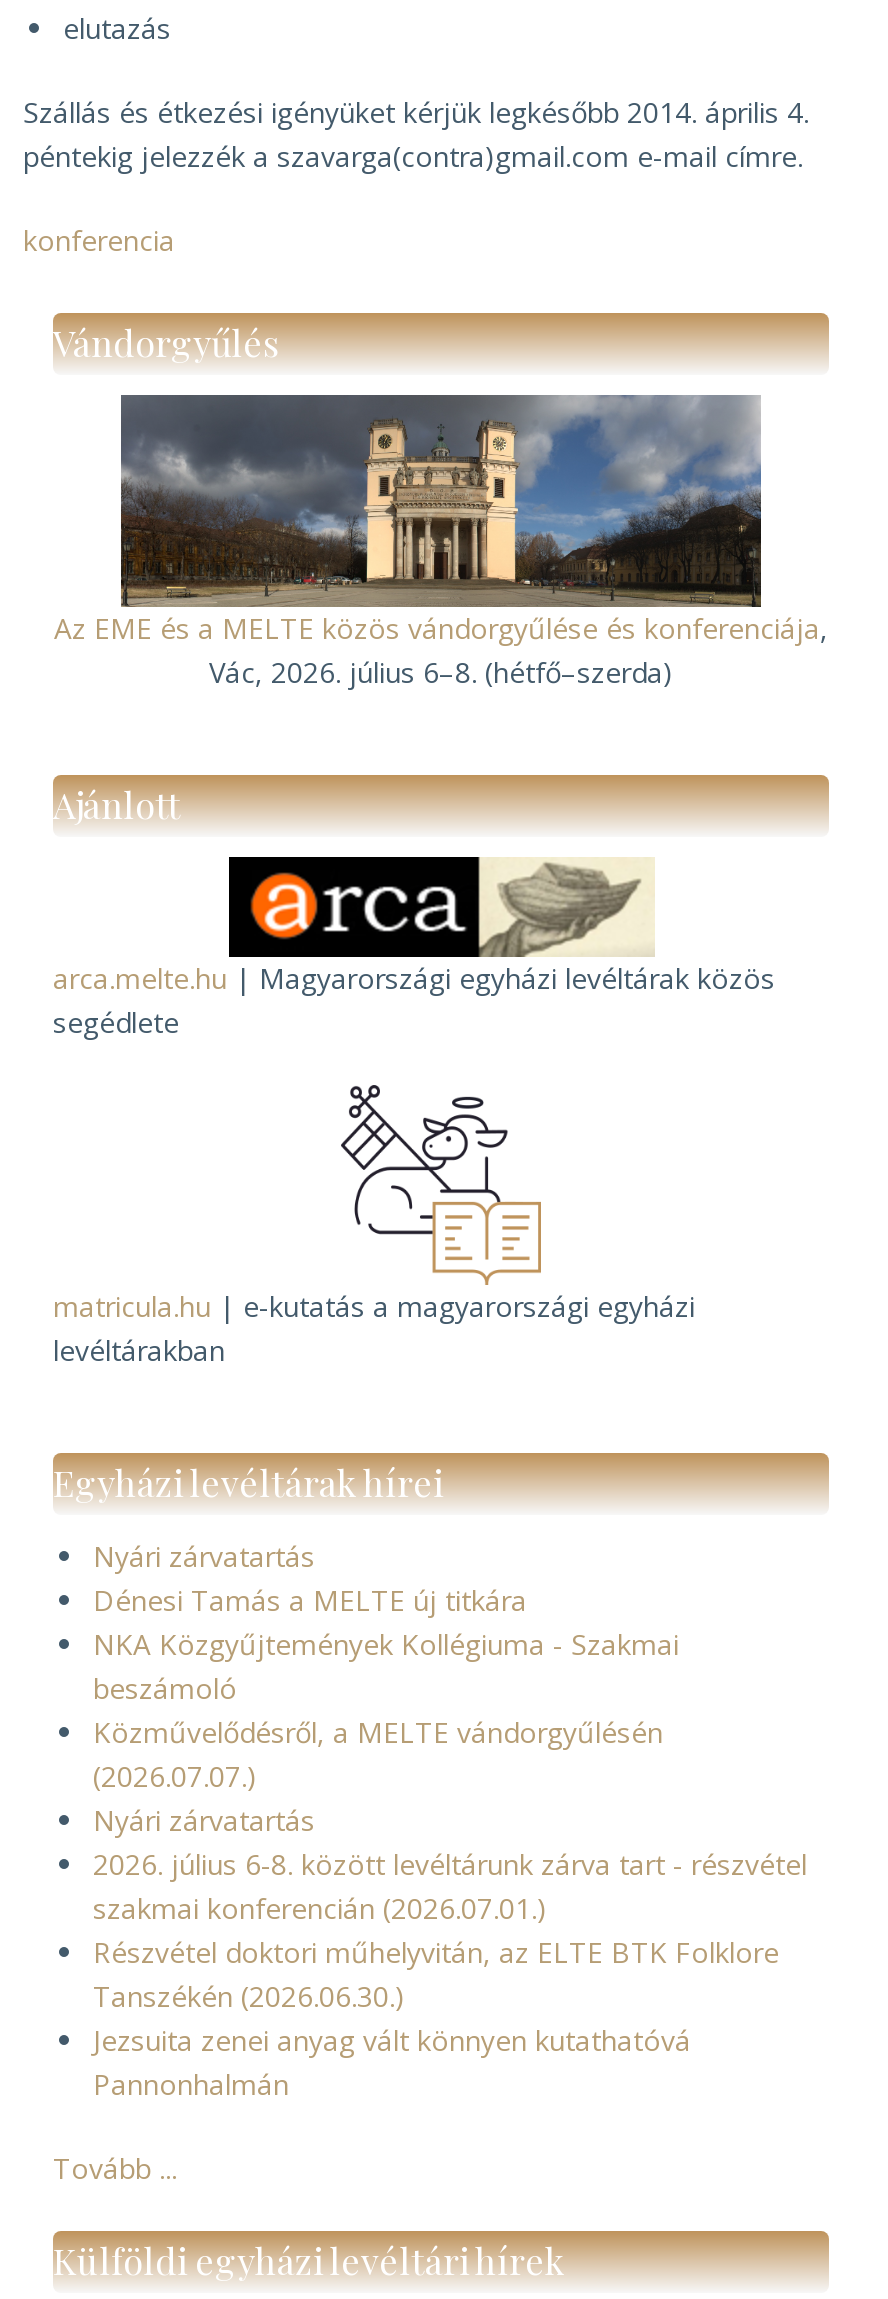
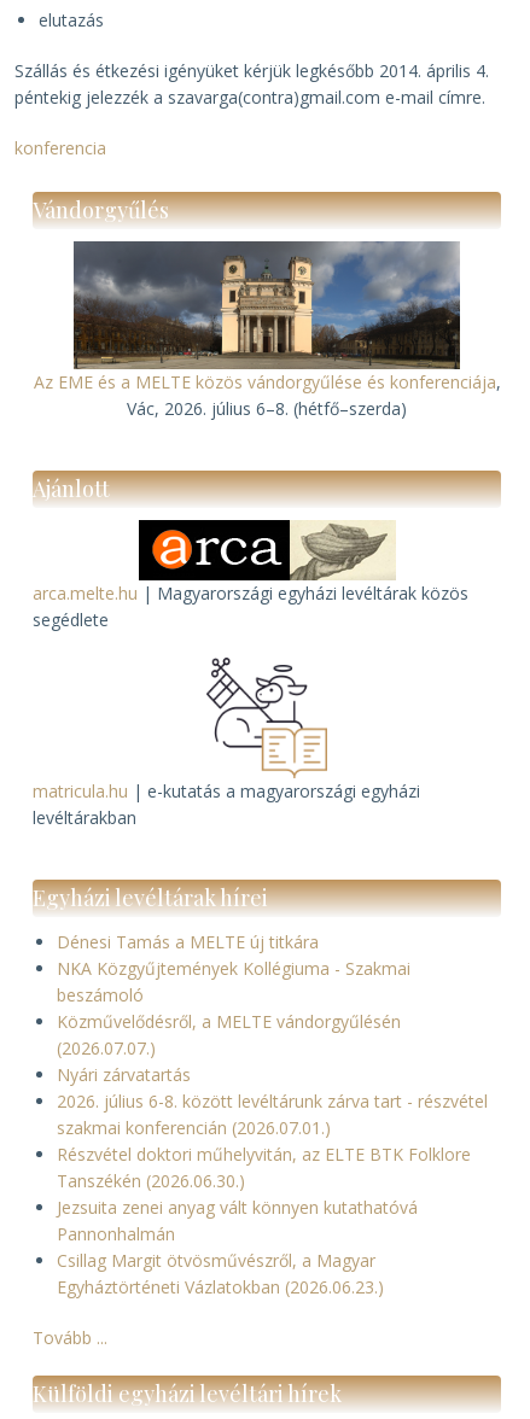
- Nyári zárvatartás

moved up: Dénesi Tamás a MELTE új titkára | NKA Közgyűjtemények Kollégiuma - Szakmai | beszámoló | ... | Jezsuita zenei anyag vált könnyen kutathatóvá | Pannonhalmán

+ Csillag Margit ötvösművészről, a Magyar
+ Egyháztörténeti Vázlatokban (2026.06.23.)
